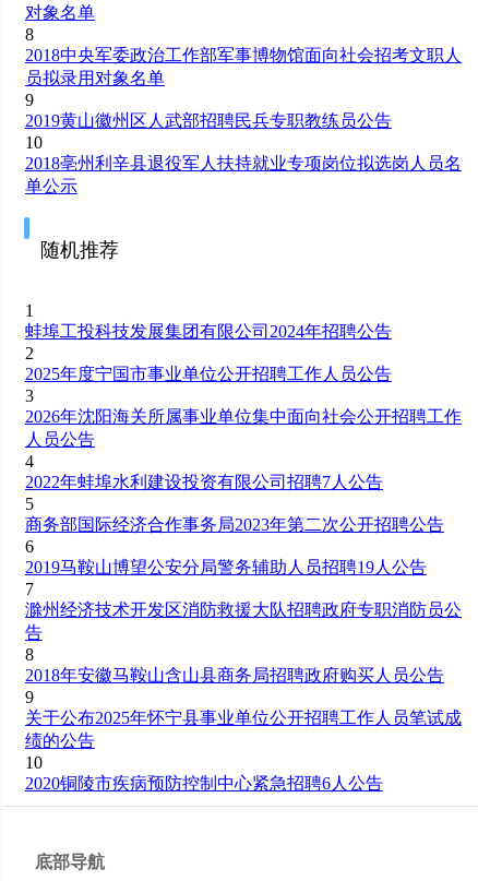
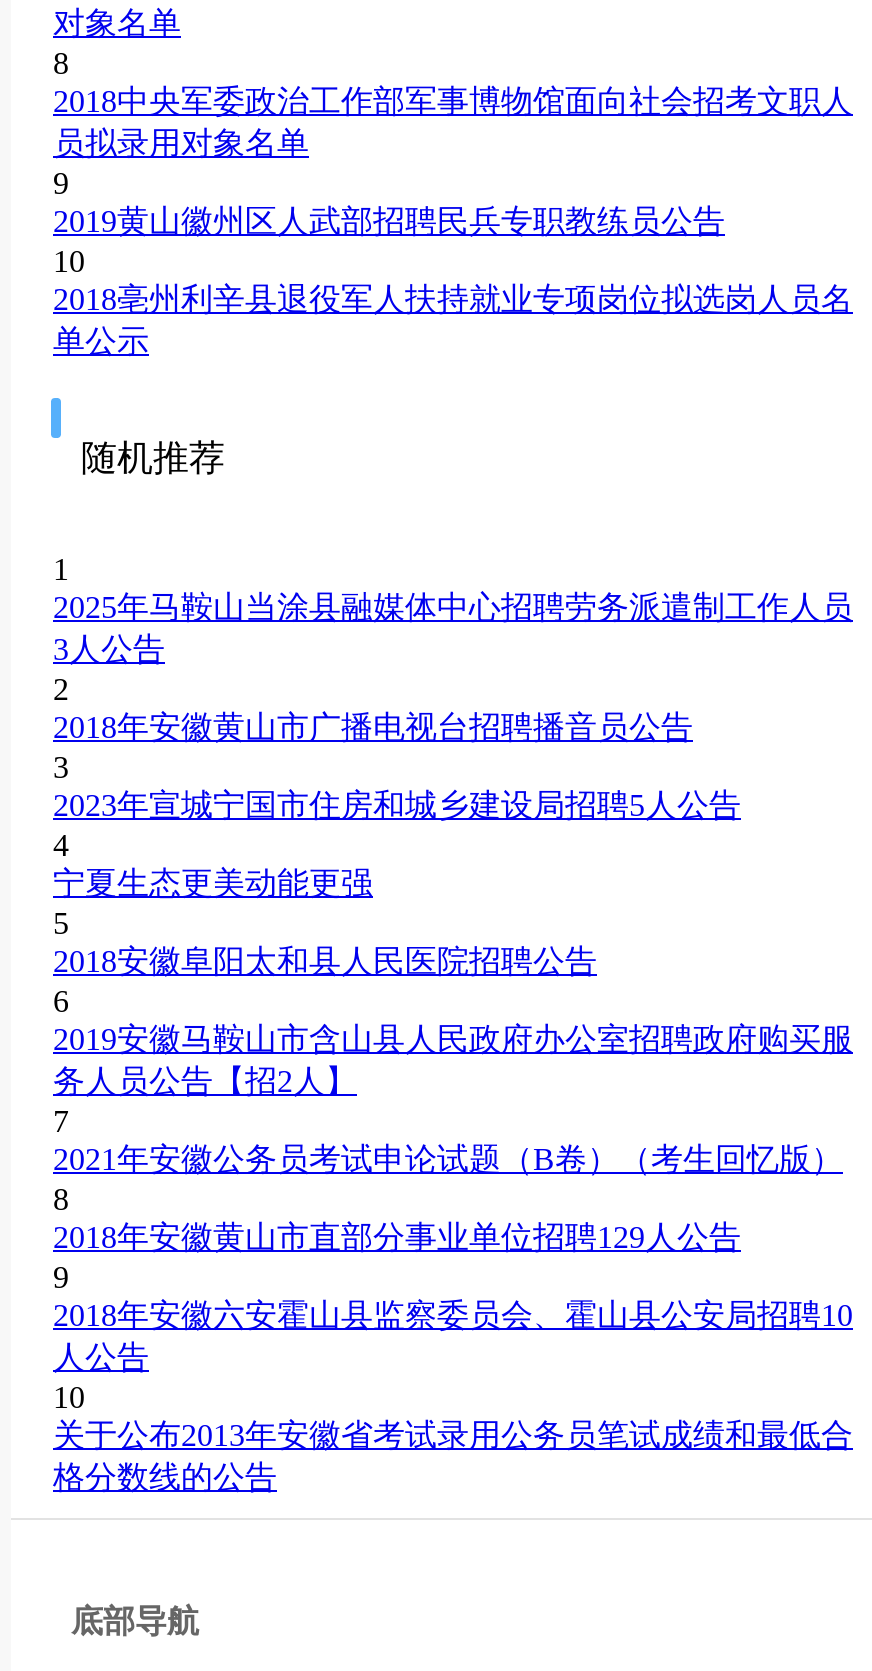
- 蚌埠工投科技发展集团有限公司2024年招聘公告
+ 2025年马鞍山当涂县融媒体中心招聘劳务派遣制工作人员
+ 3人公告

- 2025年度宁国市事业单位公开招聘工作人员公告
+ 2018年安徽黄山市广播电视台招聘播音员公告

- 2026年沈阳海关所属事业单位集中面向社会公开招聘工作
- 人员公告
+ 2023年宣城宁国市住房和城乡建设局招聘5人公告

- 2022年蚌埠水利建设投资有限公司招聘7人公告
+ 宁夏生态更美动能更强

- 商务部国际经济合作事务局2023年第二次公开招聘公告
+ 2018安徽阜阳太和县人民医院招聘公告

- 2019马鞍山博望公安分局警务辅助人员招聘19人公告
+ 2019安徽马鞍山市含山县人民政府办公室招聘政府购买服
+ 务人员公告【招2人】

- 滁州经济技术开发区消防救援大队招聘政府专职消防员公
- 告
+ 2021年安徽公务员考试申论试题（B卷）（考生回忆版）

- 2018年安徽马鞍山含山县商务局招聘政府购买人员公告
+ 2018年安徽黄山市直部分事业单位招聘129人公告

- 关于公布2025年怀宁县事业单位公开招聘工作人员笔试成
- 绩的公告
+ 2018年安徽六安霍山县监察委员会、霍山县公安局招聘10
+ 人公告

- 2020铜陵市疾病预防控制中心紧急招聘6人公告
+ 关于公布2013年安徽省考试录用公务员笔试成绩和最低合
+ 格分数线的公告
